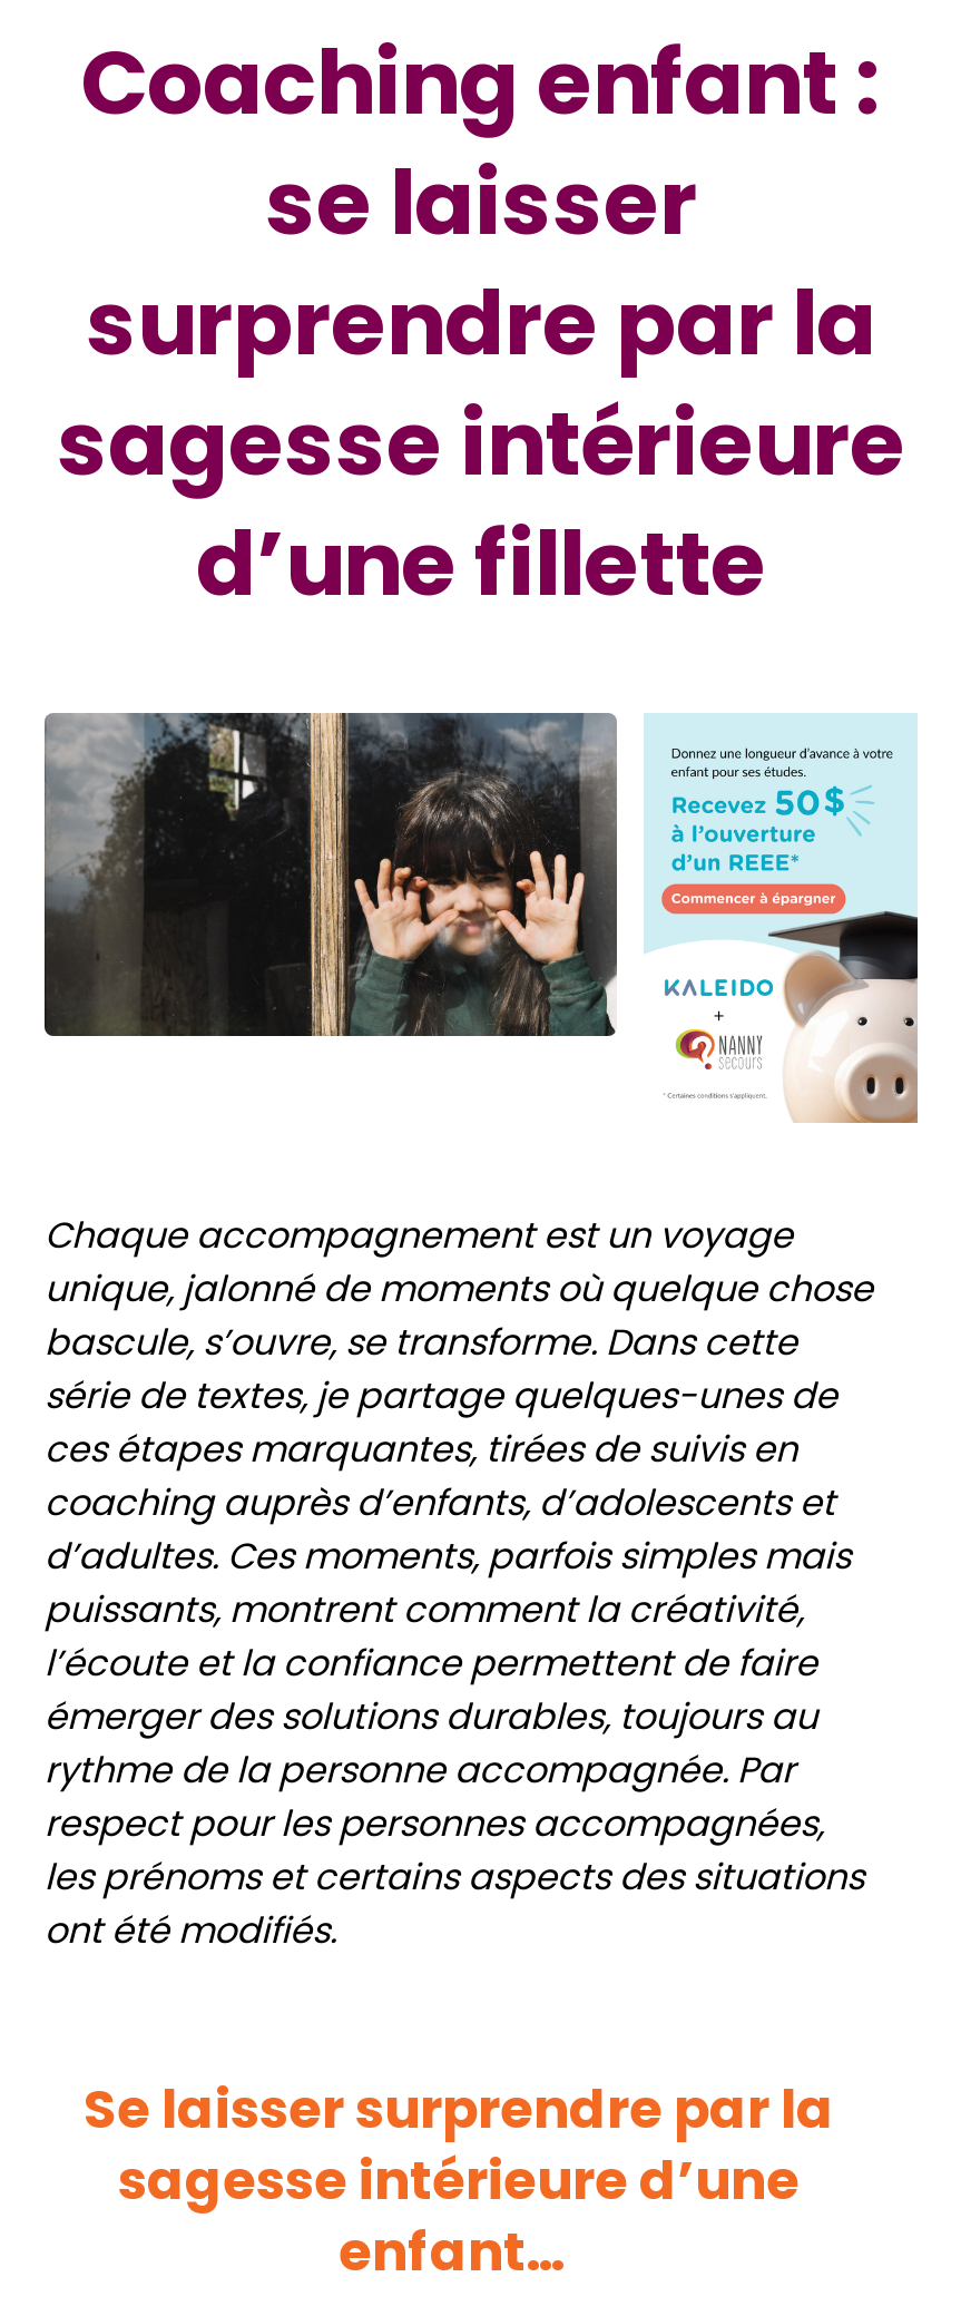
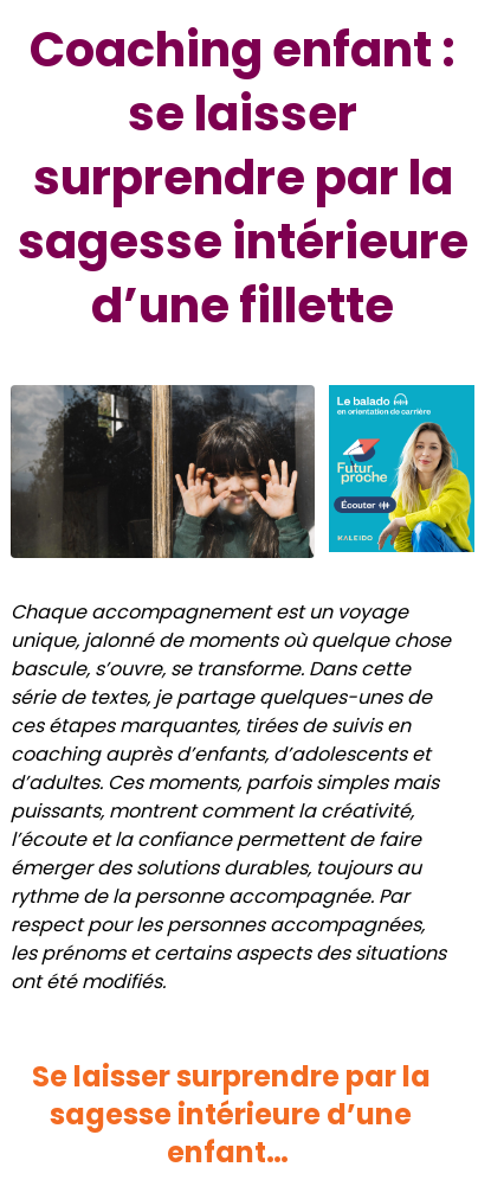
- [image]
+ [image]
